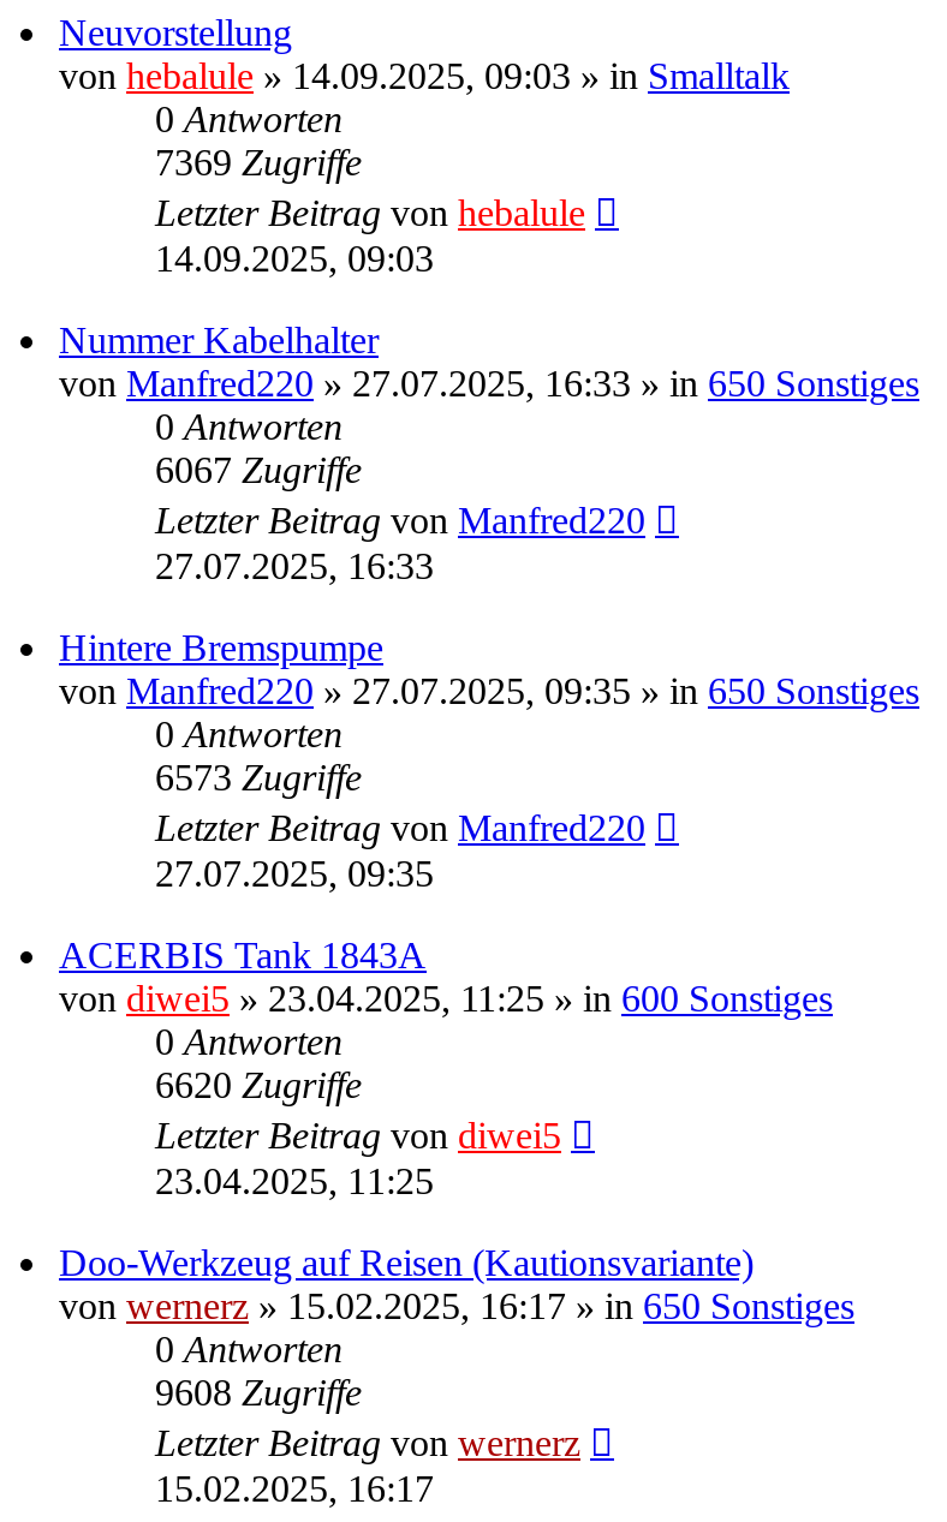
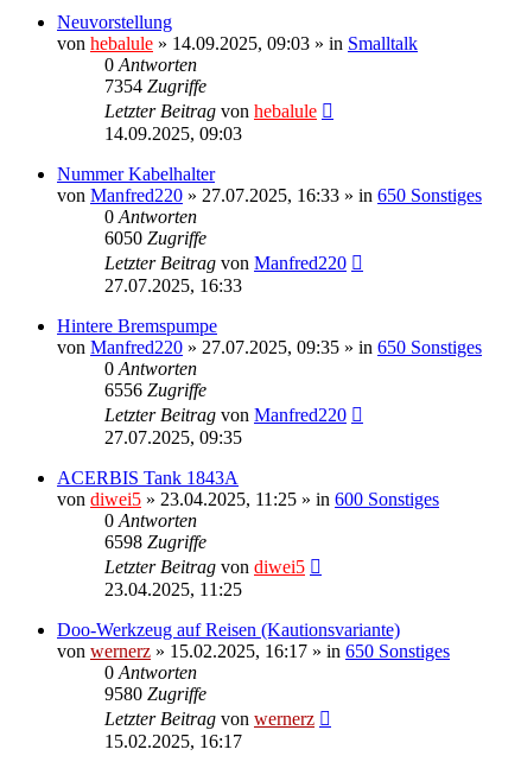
- 7369 Zugriffe
+ 7354 Zugriffe

- 6067 Zugriffe
+ 6050 Zugriffe

- 6573 Zugriffe
+ 6556 Zugriffe

- 6620 Zugriffe
+ 6598 Zugriffe

- 9608 Zugriffe
+ 9580 Zugriffe
